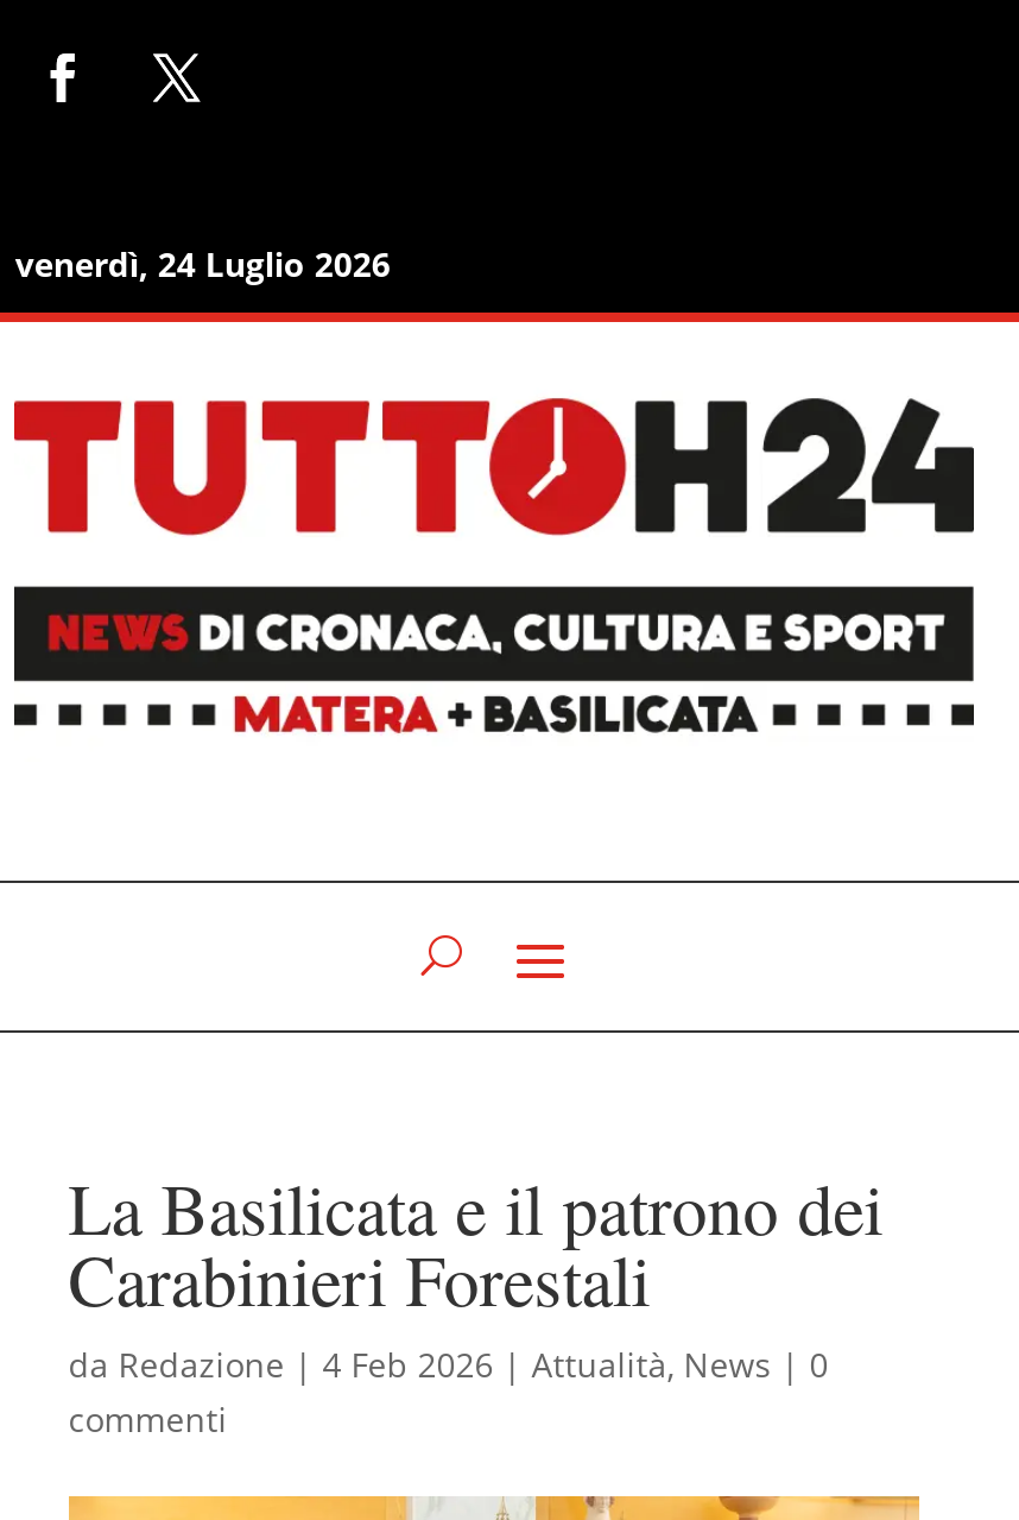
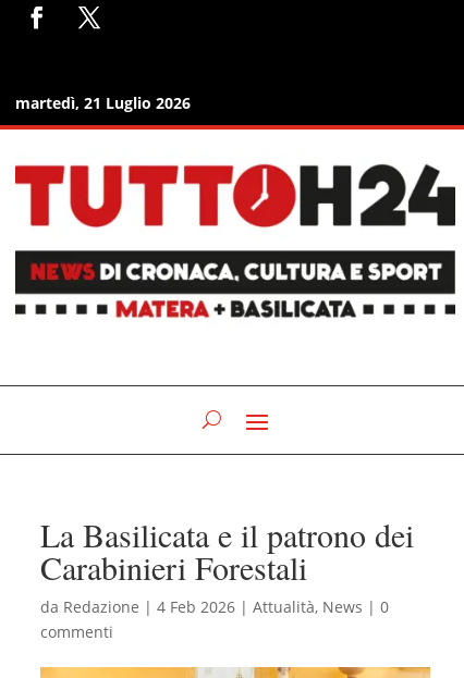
- venerdì, 24 Luglio 2026
+ martedì, 21 Luglio 2026
